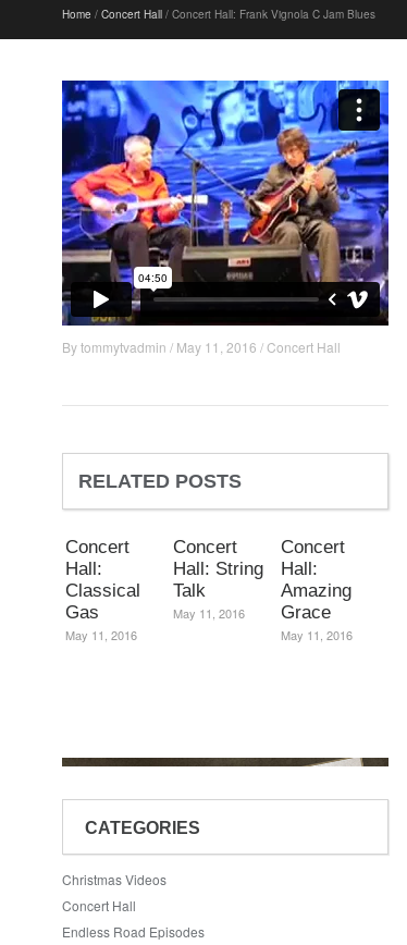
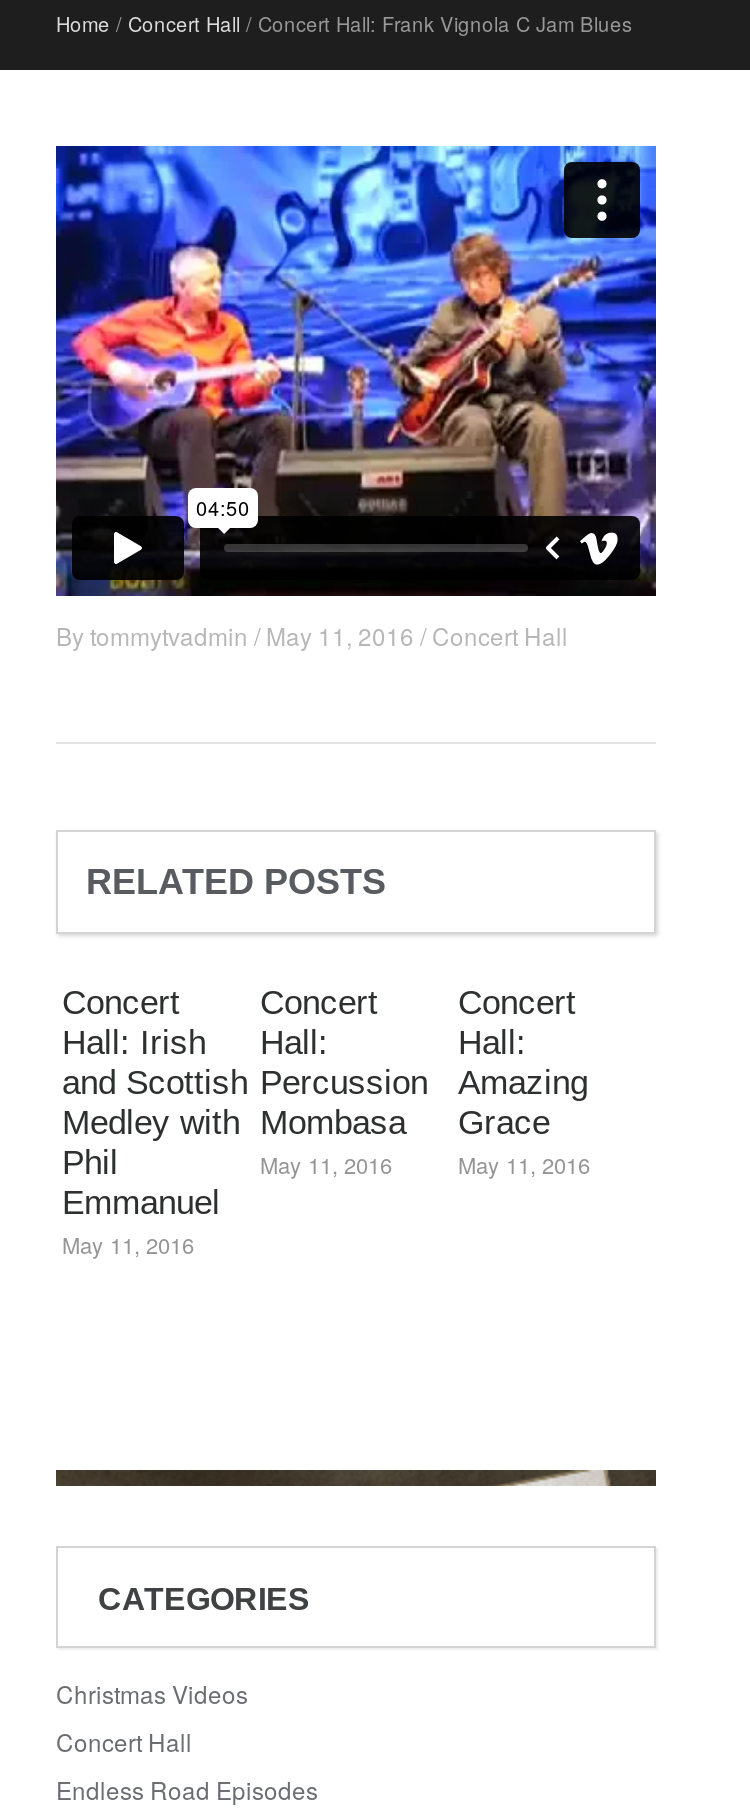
- Hall:
- Classical
- Gas
+ Hall: Irish
+ and Scottish
+ Medley with
+ Phil
+ Emmanuel

- Hall: String
- Talk
+ Hall:
+ Percussion
+ Mombasa
